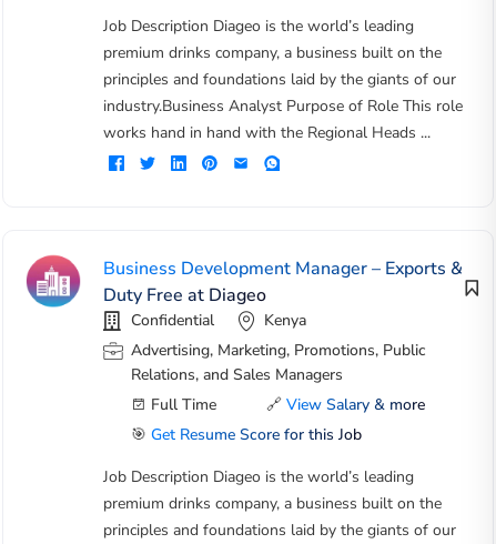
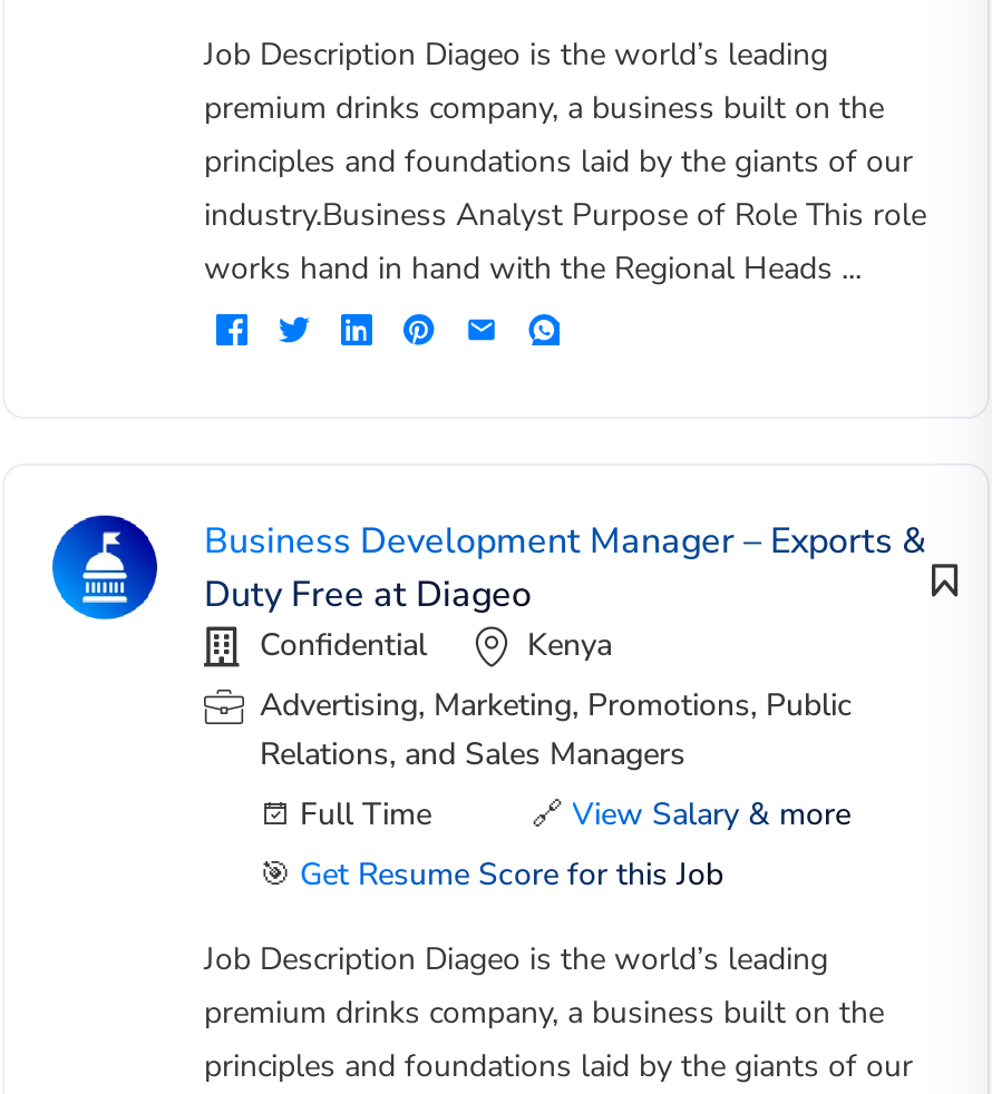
- [image]
+ [image]
